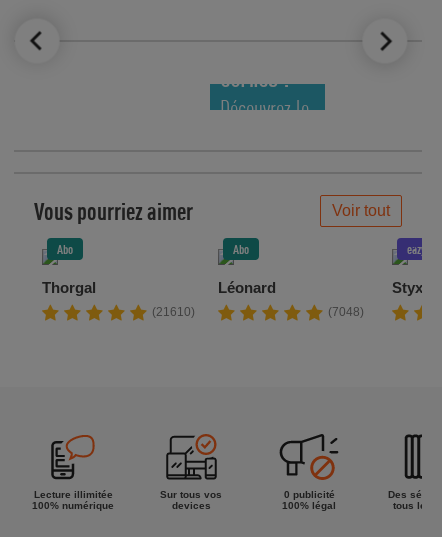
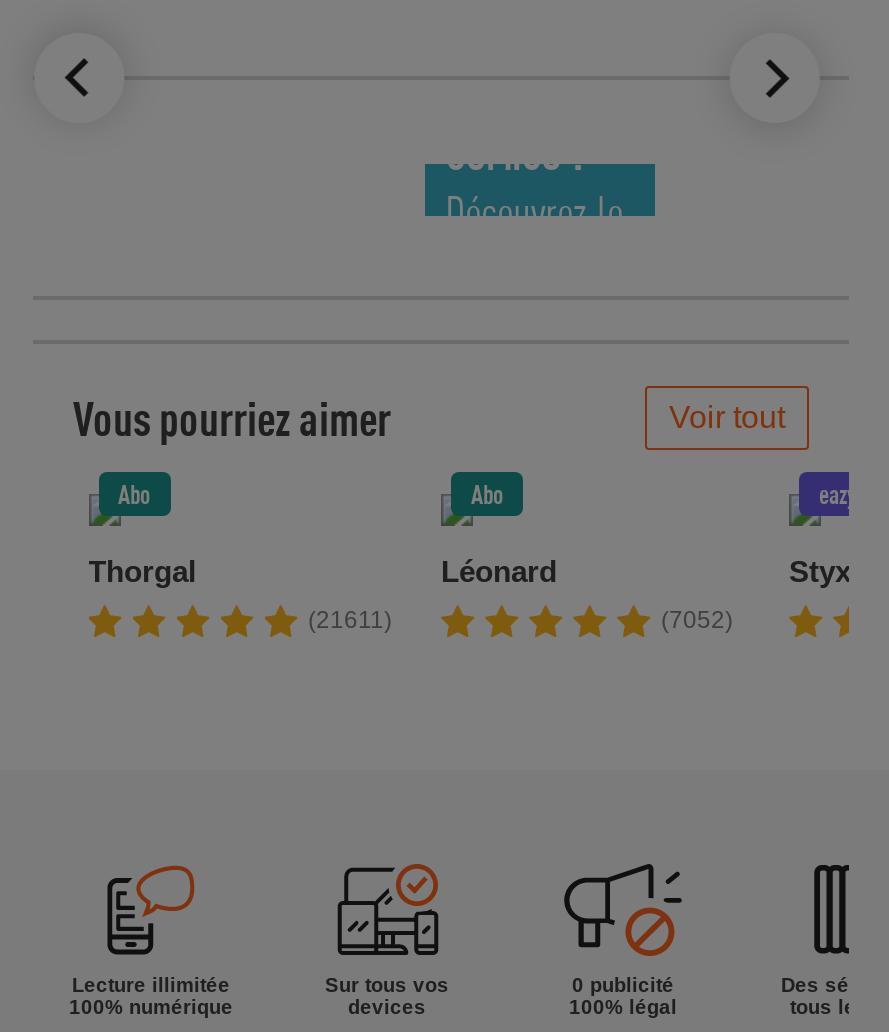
- (21610)
+ (21611)

- (7048)
+ (7052)
